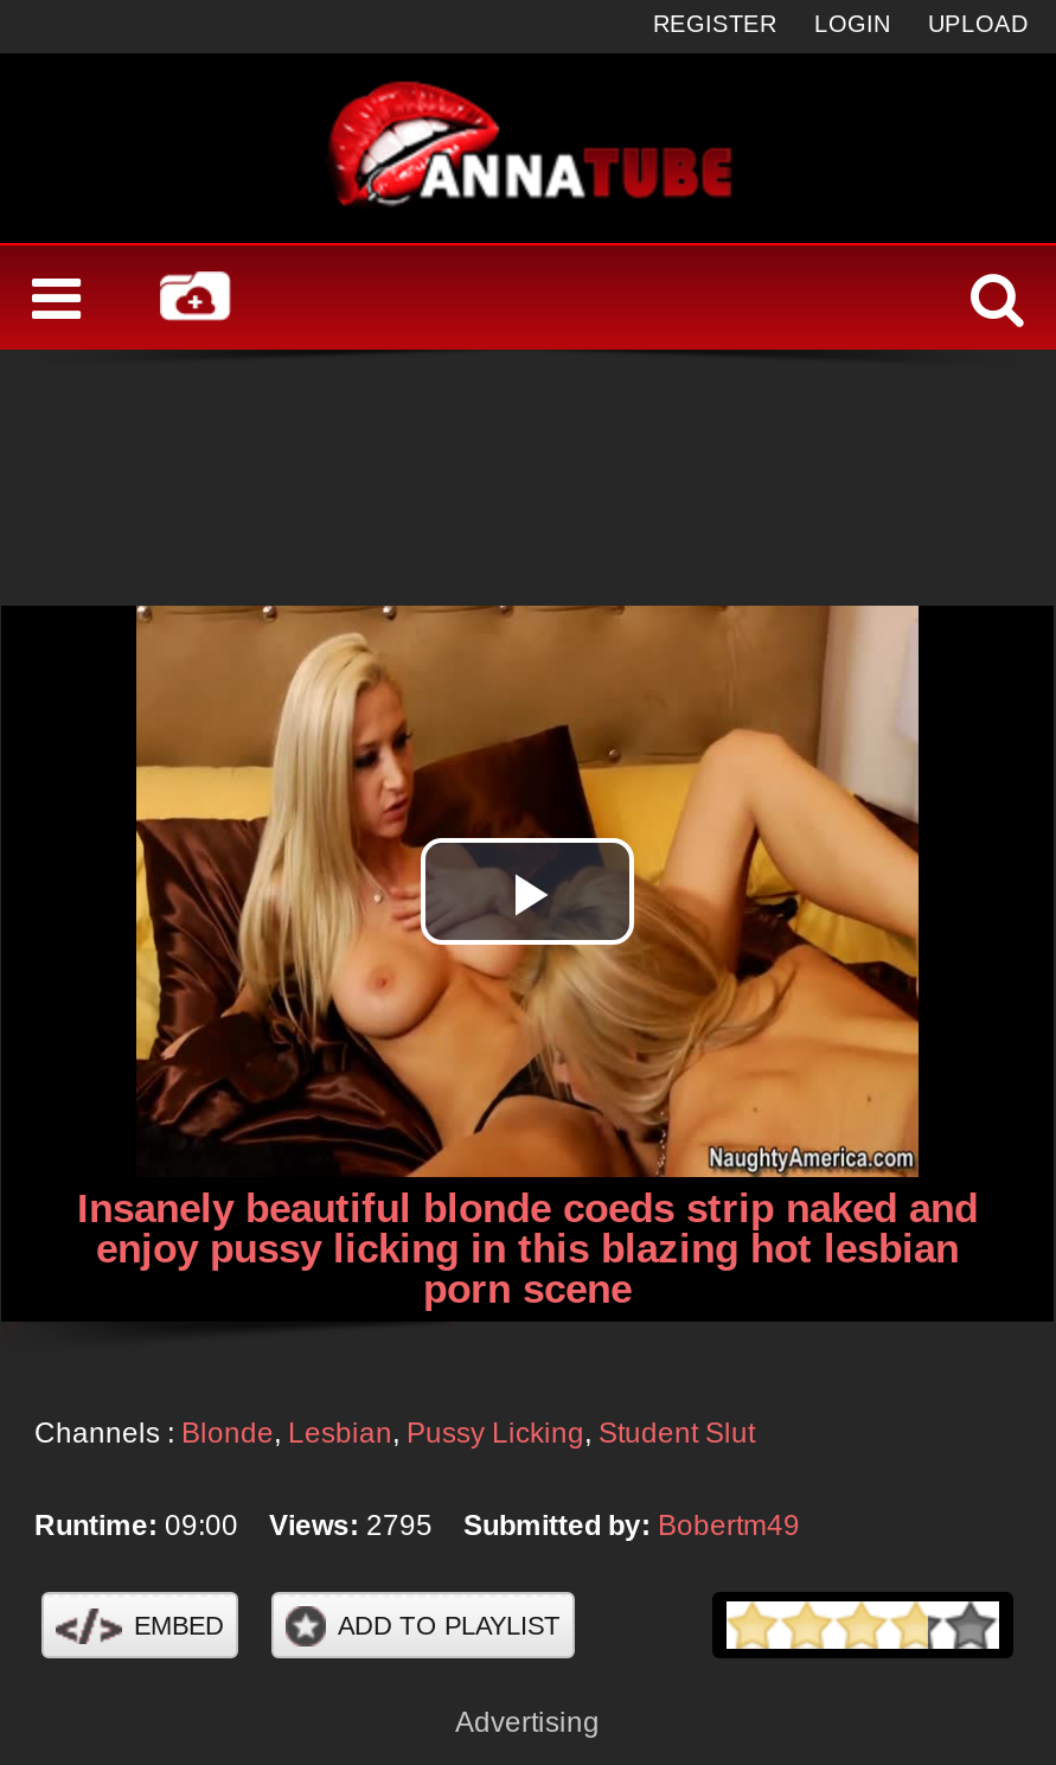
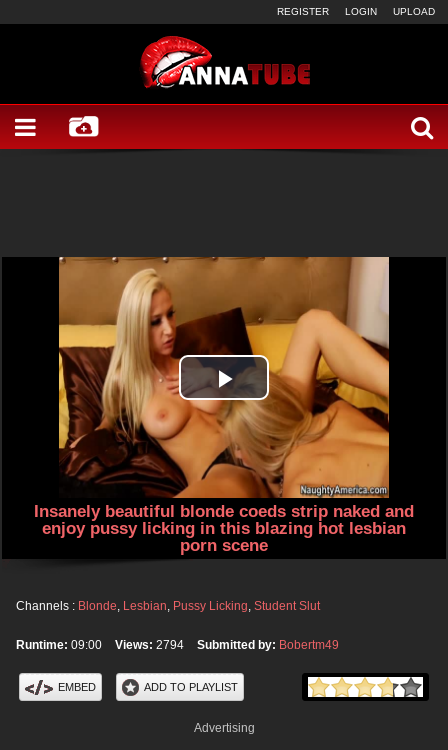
- Runtime: 09:00 Views: 2795 Submitted by: Bobertm49
+ Runtime: 09:00 Views: 2794 Submitted by: Bobertm49
